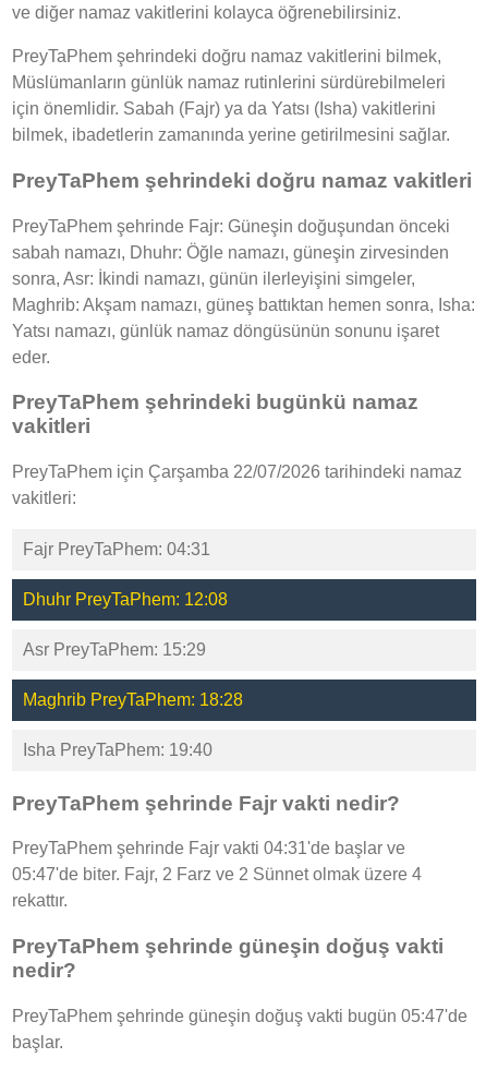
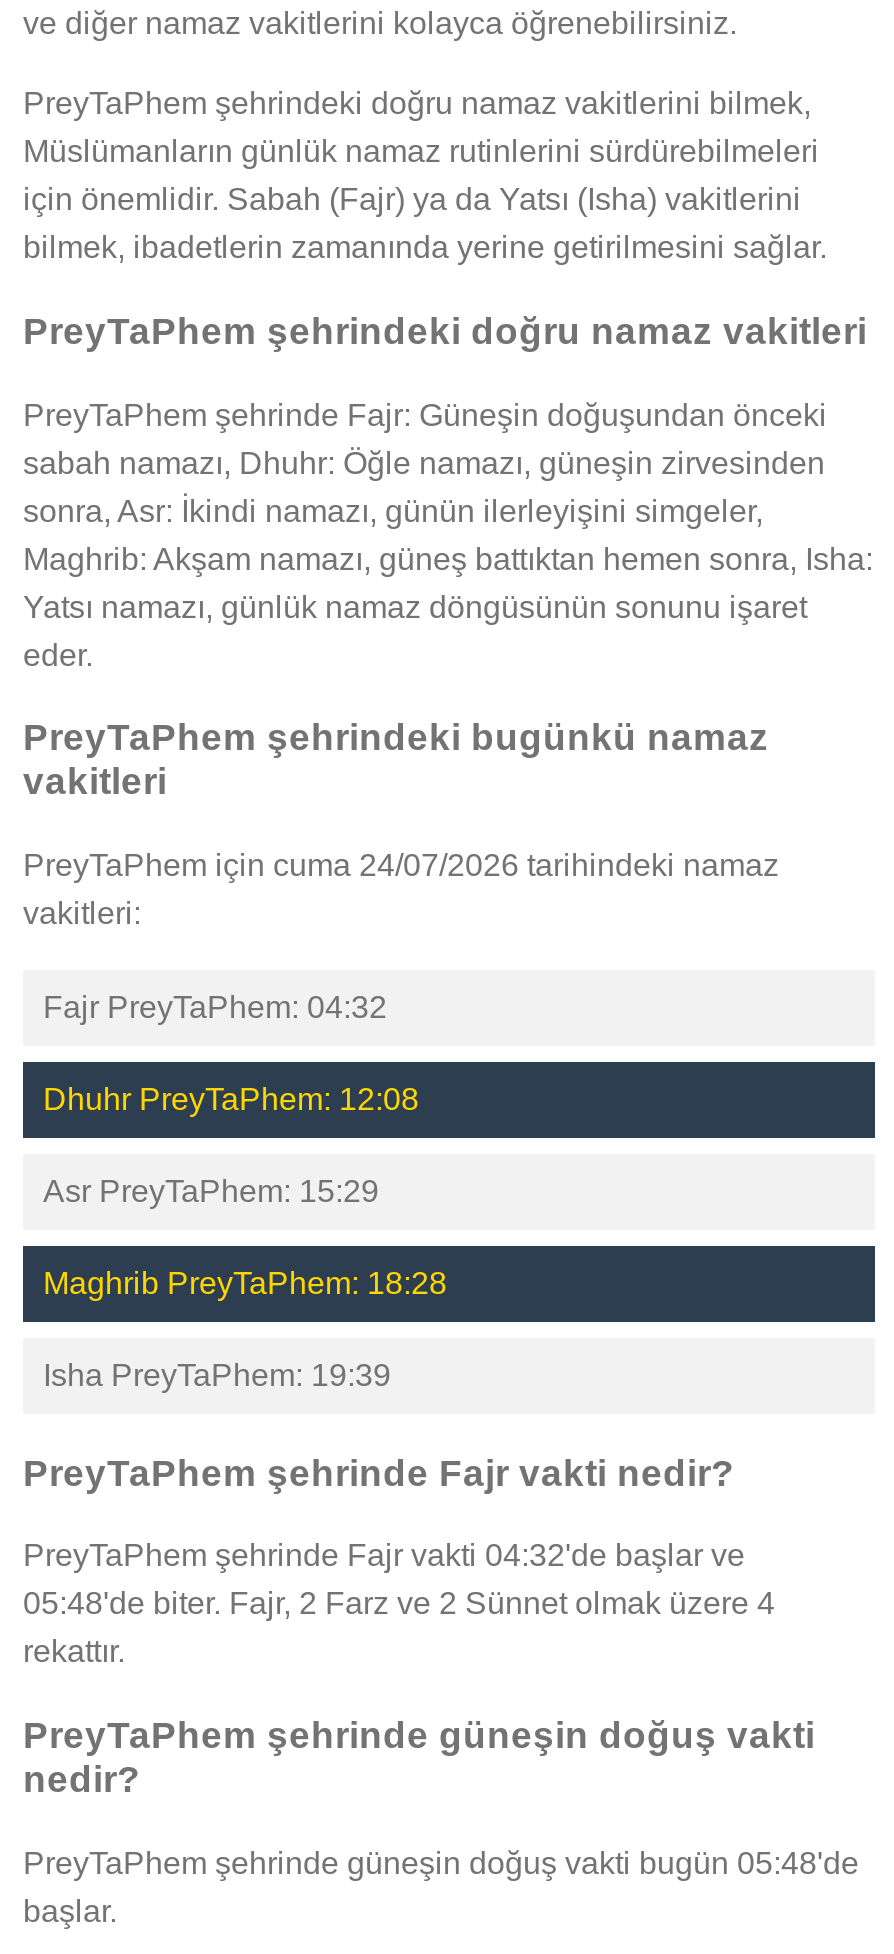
- PreyTaPhem için Çarşamba 22/07/2026 tarihindeki namaz
+ PreyTaPhem için cuma 24/07/2026 tarihindeki namaz

- Fajr PreyTaPhem: 04:31
+ Fajr PreyTaPhem: 04:32

- Isha PreyTaPhem: 19:40
+ Isha PreyTaPhem: 19:39

- PreyTaPhem şehrinde Fajr vakti 04:31'de başlar ve
+ PreyTaPhem şehrinde Fajr vakti 04:32'de başlar ve

- 05:47'de biter. Fajr, 2 Farz ve 2 Sünnet olmak üzere 4
+ 05:48'de biter. Fajr, 2 Farz ve 2 Sünnet olmak üzere 4

- PreyTaPhem şehrinde güneşin doğuş vakti bugün 05:47'de
+ PreyTaPhem şehrinde güneşin doğuş vakti bugün 05:48'de
